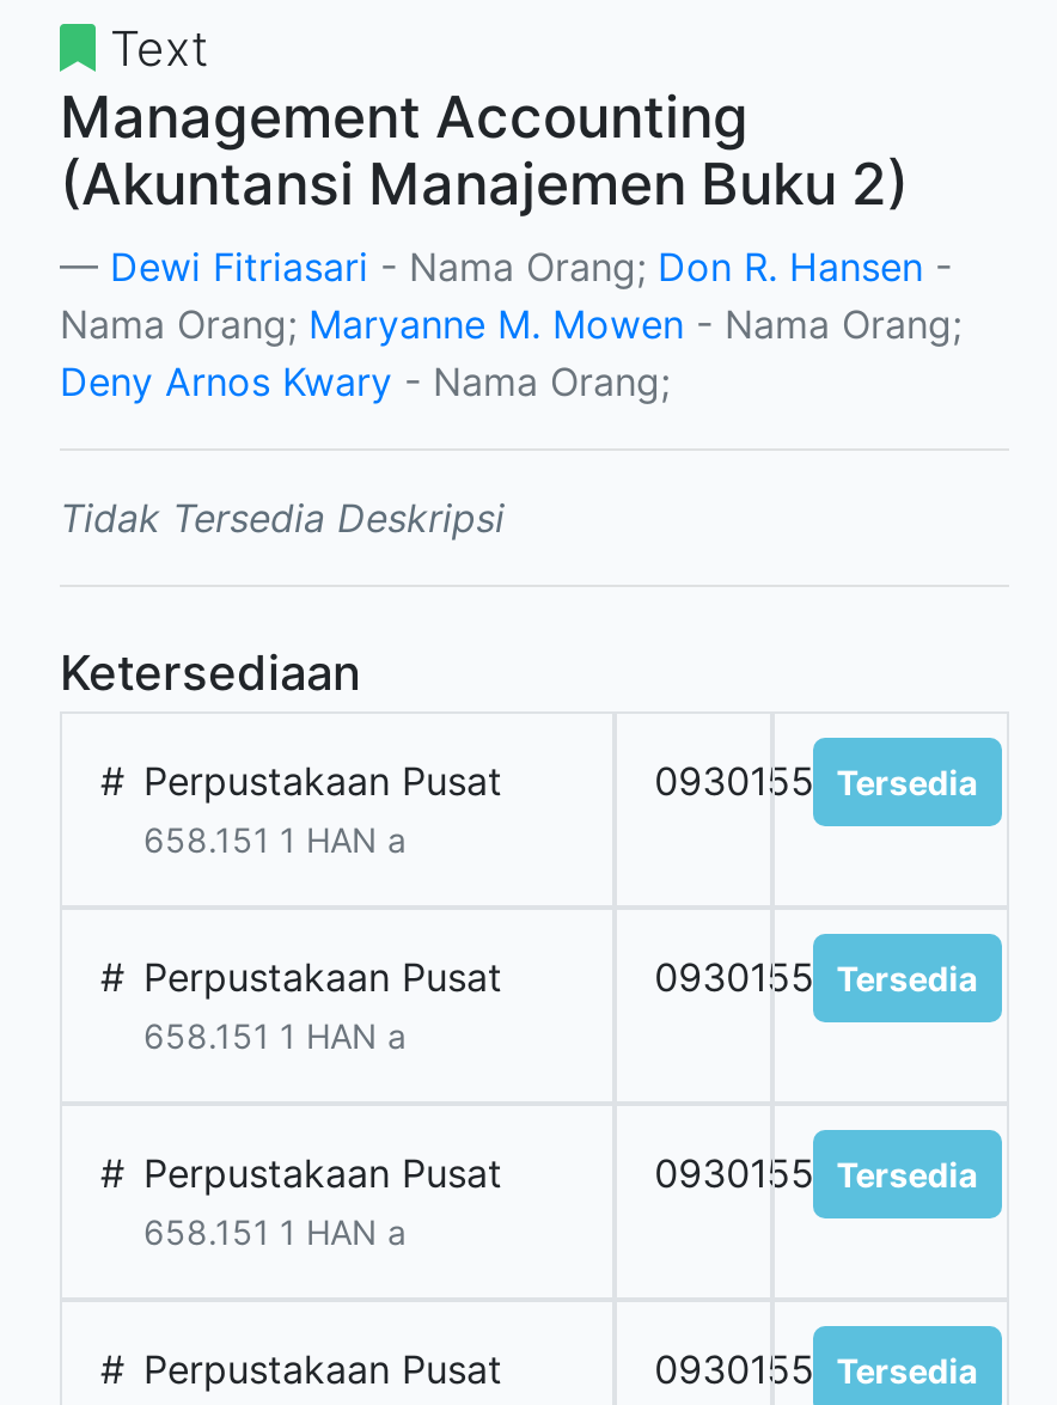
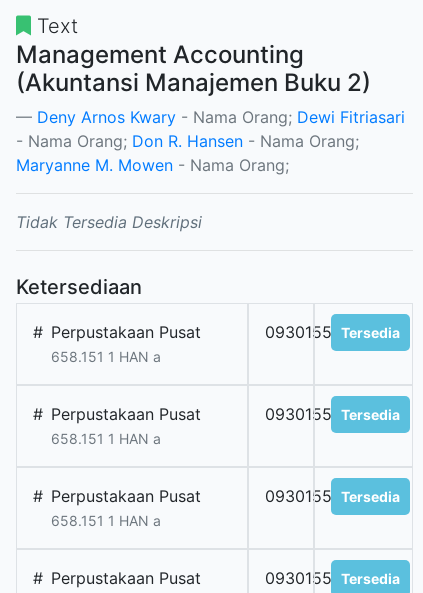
- Dewi Fitriasari - Nama Orang; Don R. Hansen -
- Nama Orang; Maryanne M. Mowen - Nama Orang;
- Deny Arnos Kwary - Nama Orang;
+ Deny Arnos Kwary - Nama Orang; Dewi Fitriasari
+ - Nama Orang; Don R. Hansen - Nama Orang;
+ Maryanne M. Mowen - Nama Orang;
